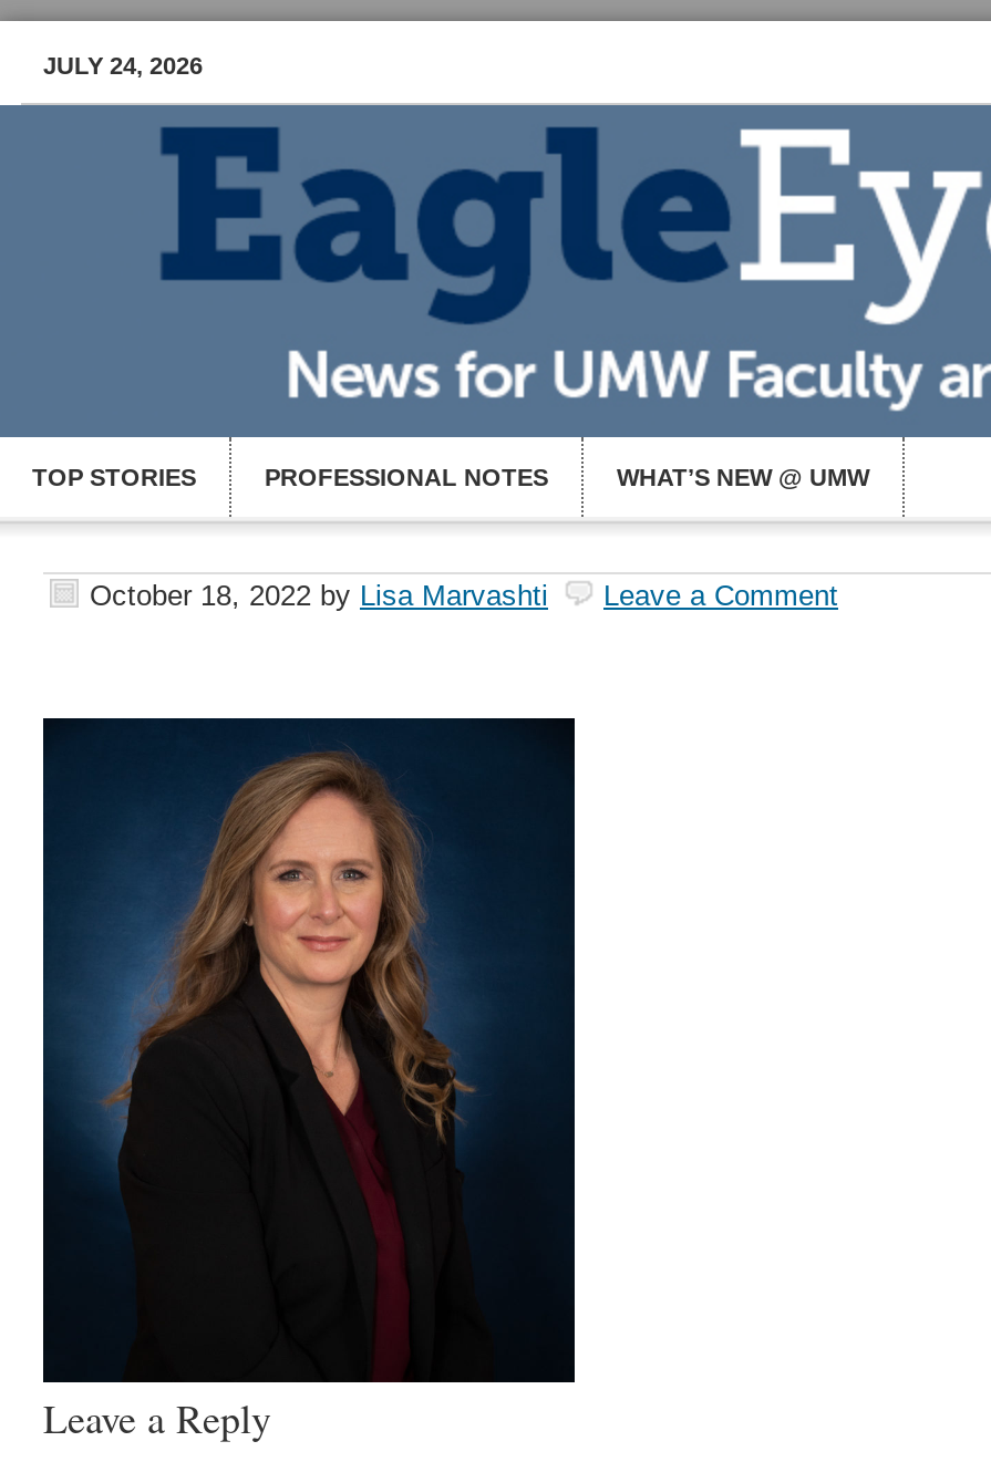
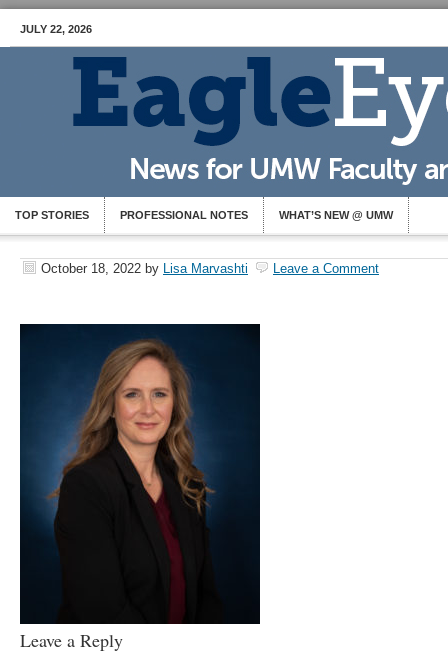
- JULY 24, 2026
+ JULY 22, 2026
